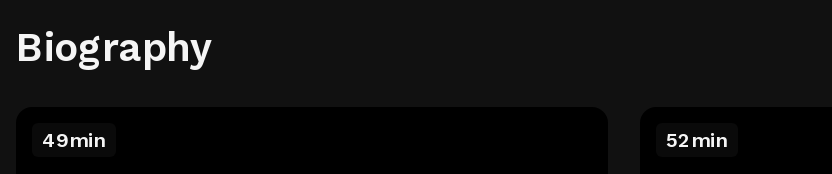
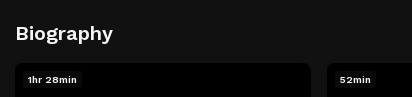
- 49min
+ 1hr 28min
